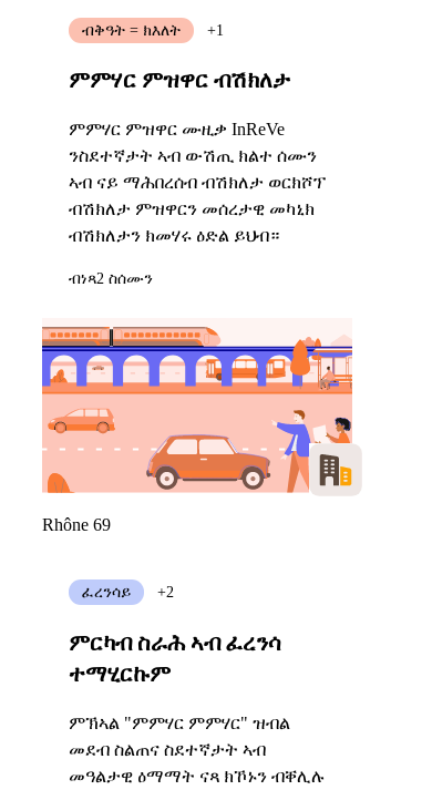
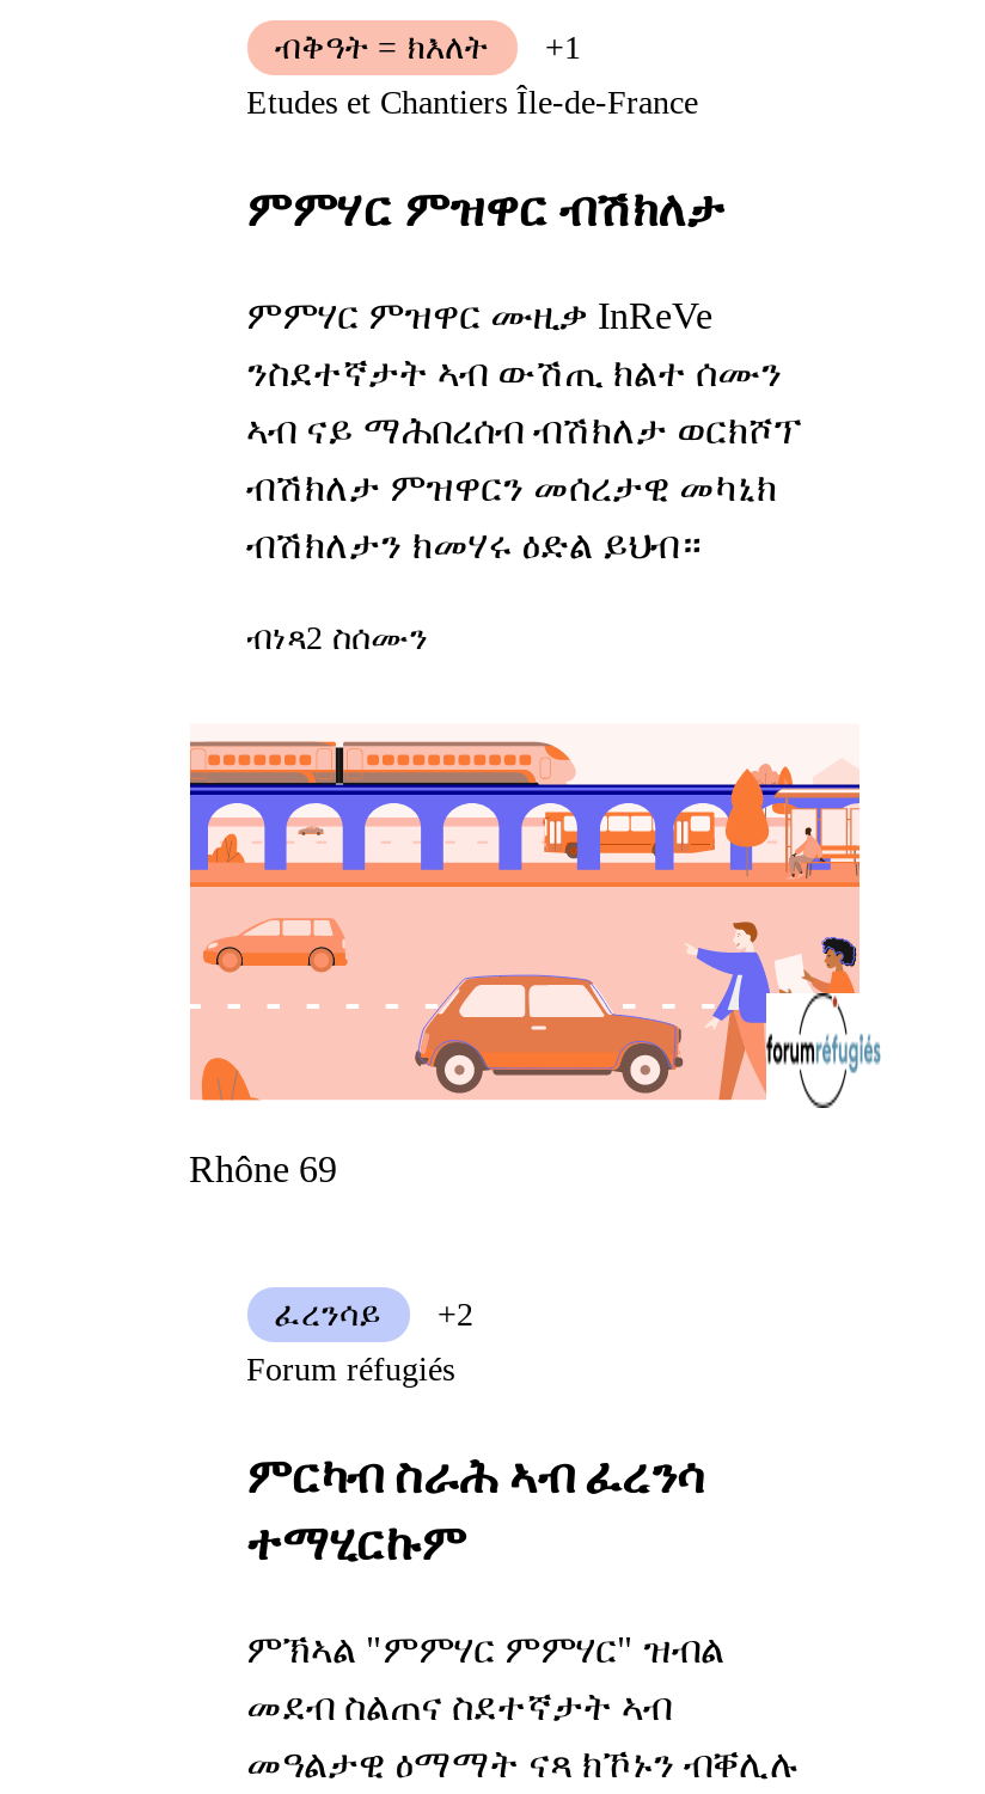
+ Etudes et Chantiers Île-de-France

- [image]
+ [image]

+ Forum réfugiés
